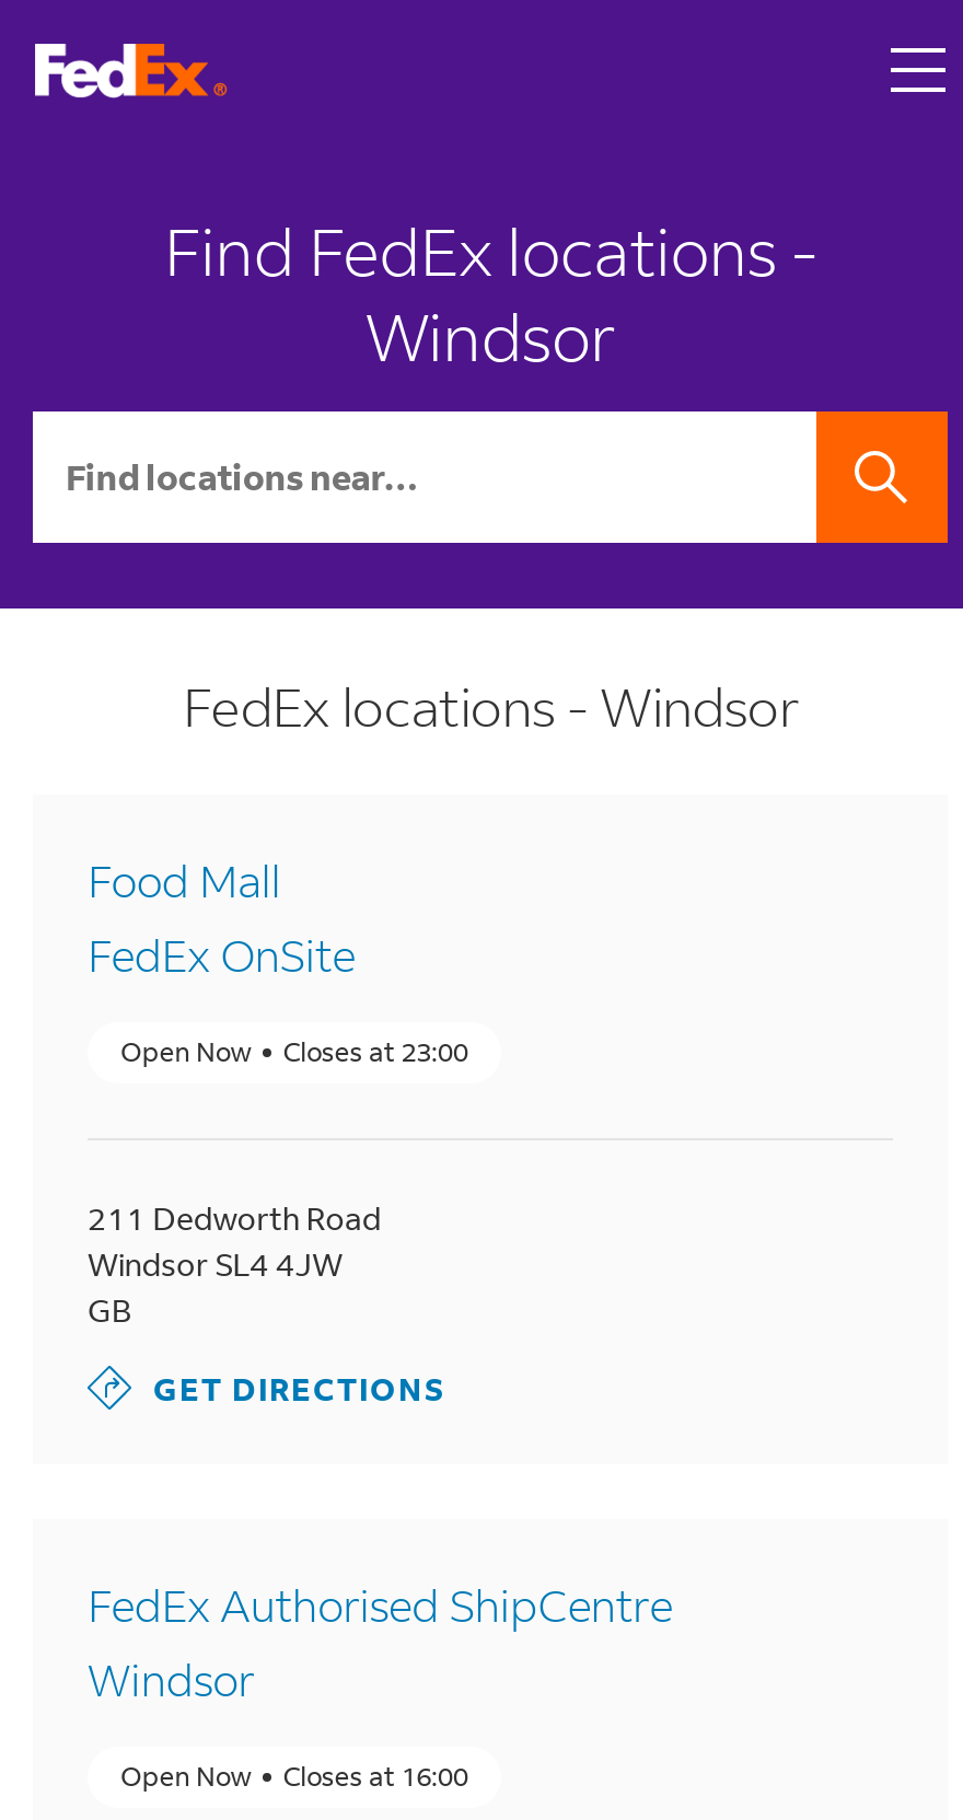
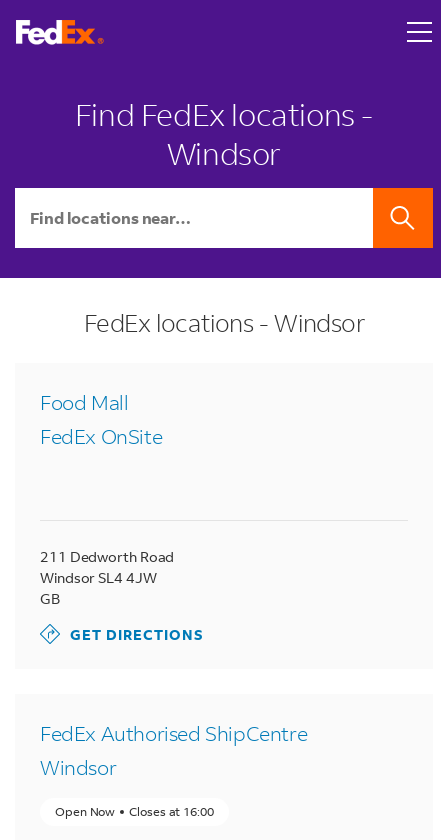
- Open Now
- Closes at 23:00
